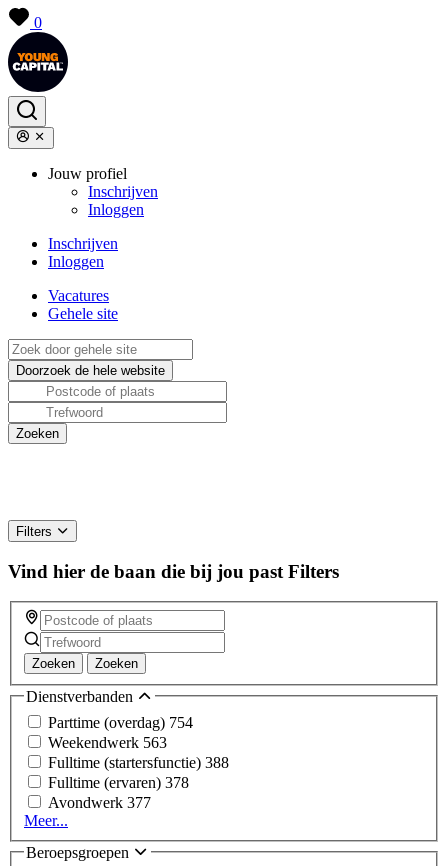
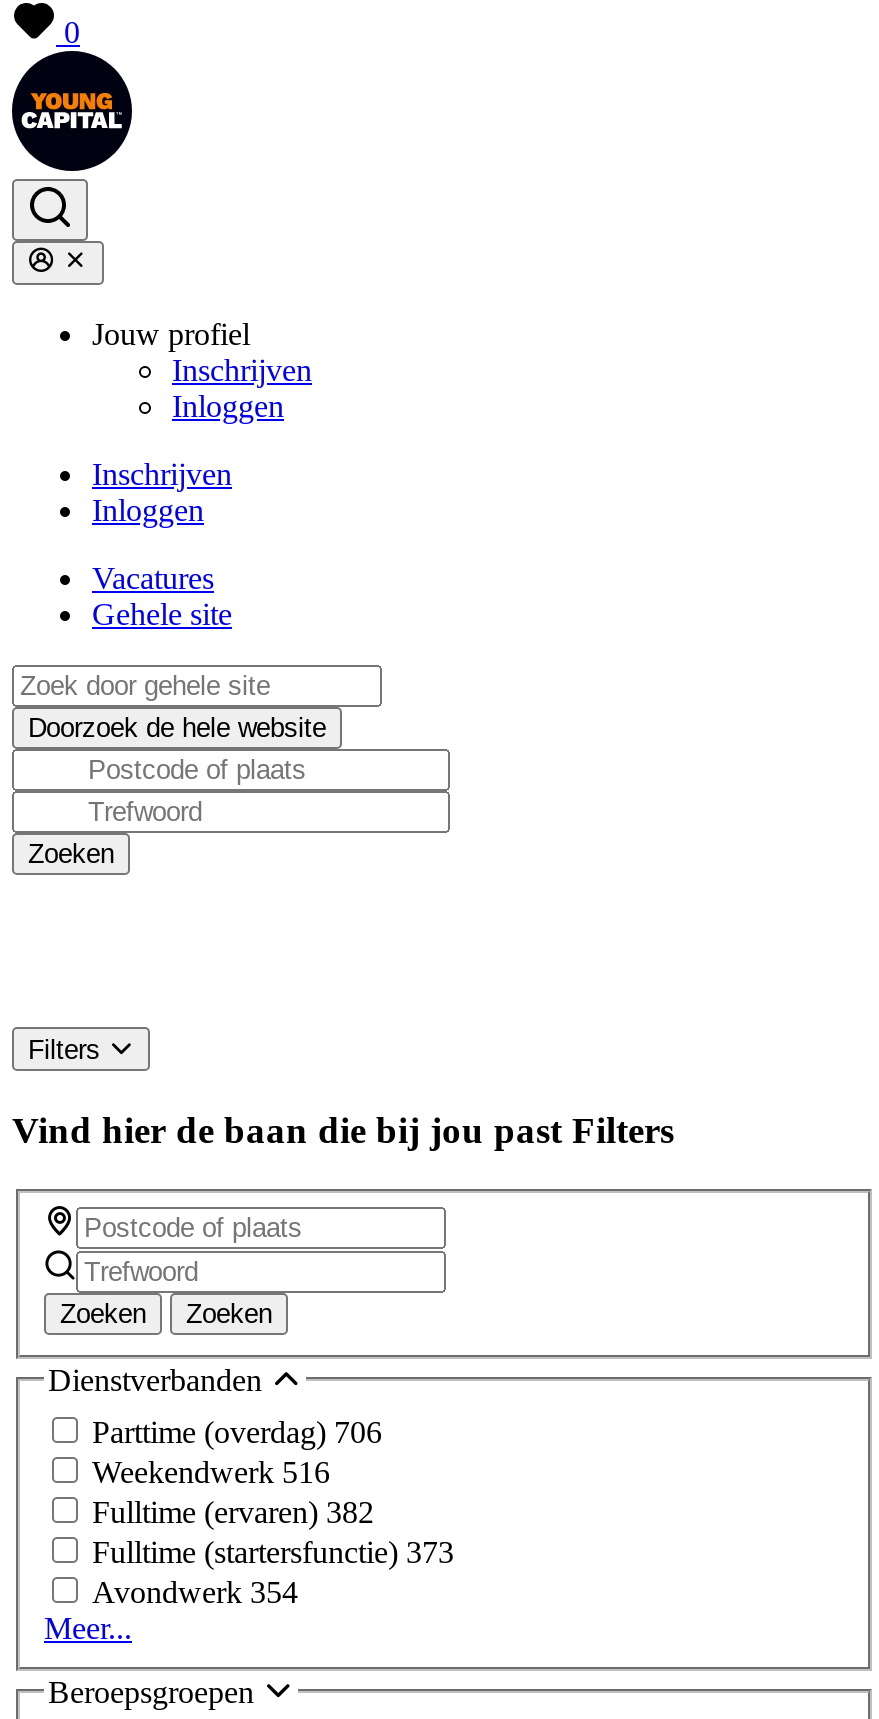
- Parttime (overdag) 754
+ Parttime (overdag) 706

- Weekendwerk 563
+ Weekendwerk 516

- Fulltime (startersfunctie) 388
+ Fulltime (ervaren) 382

- Fulltime (ervaren) 378
+ Fulltime (startersfunctie) 373

- Avondwerk 377
+ Avondwerk 354
